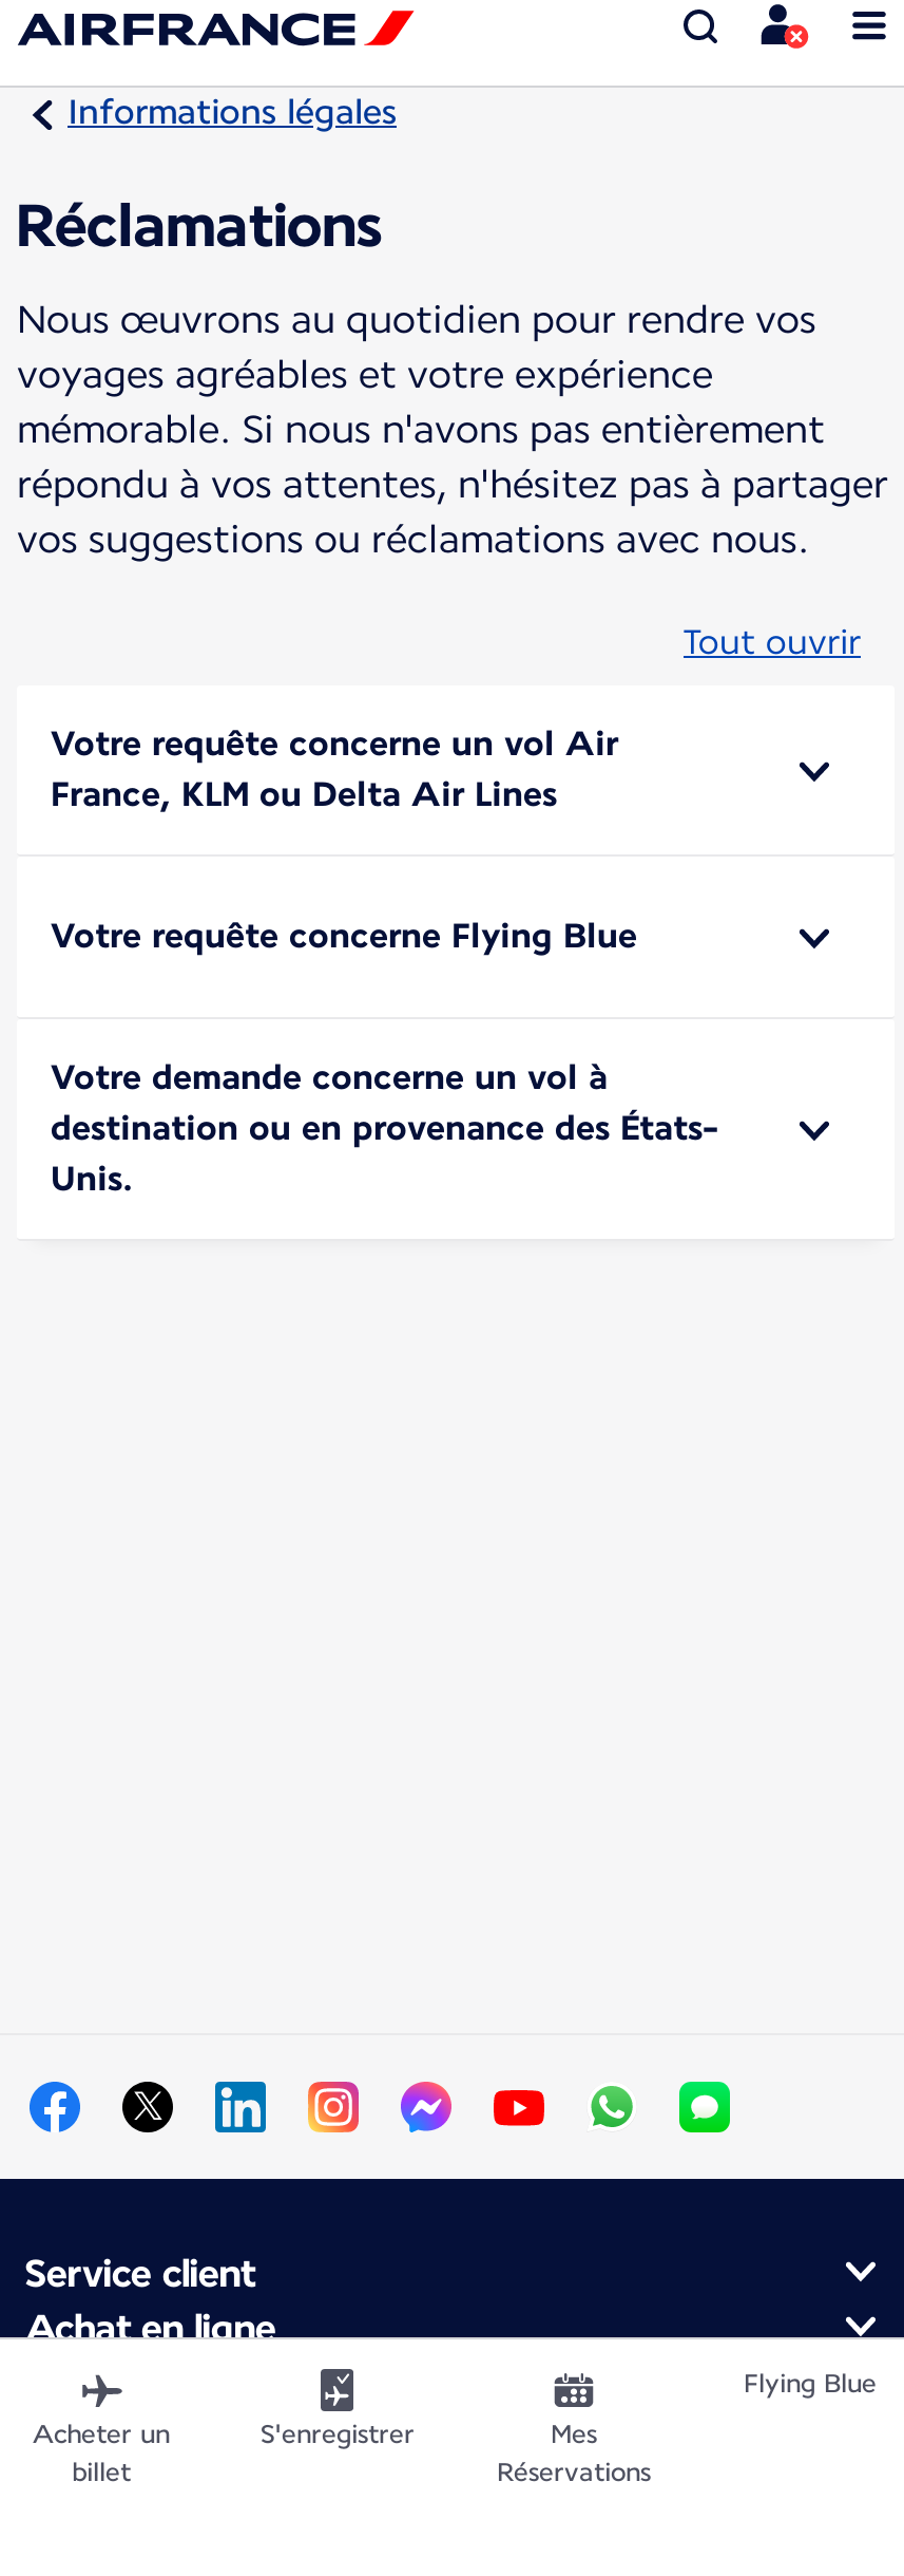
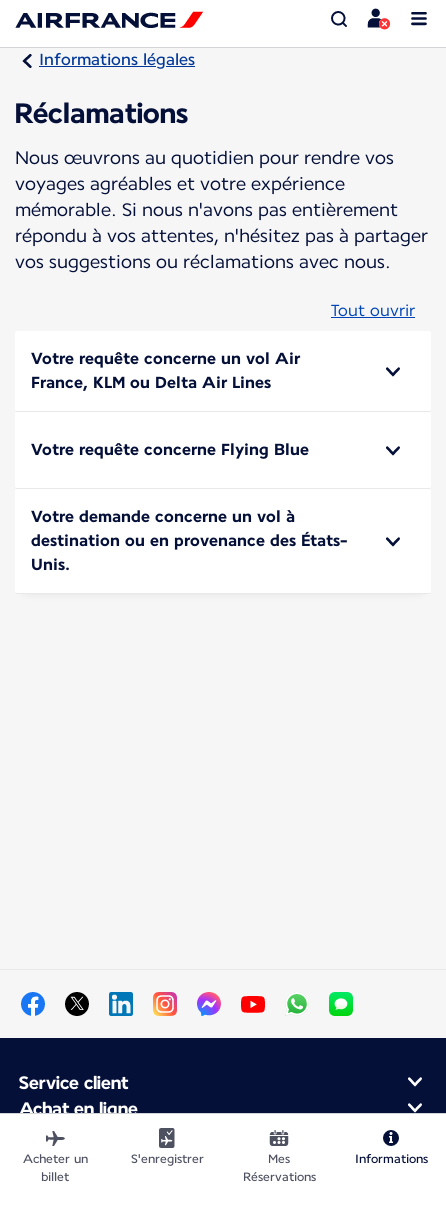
- Flying Blue
+ Informations
